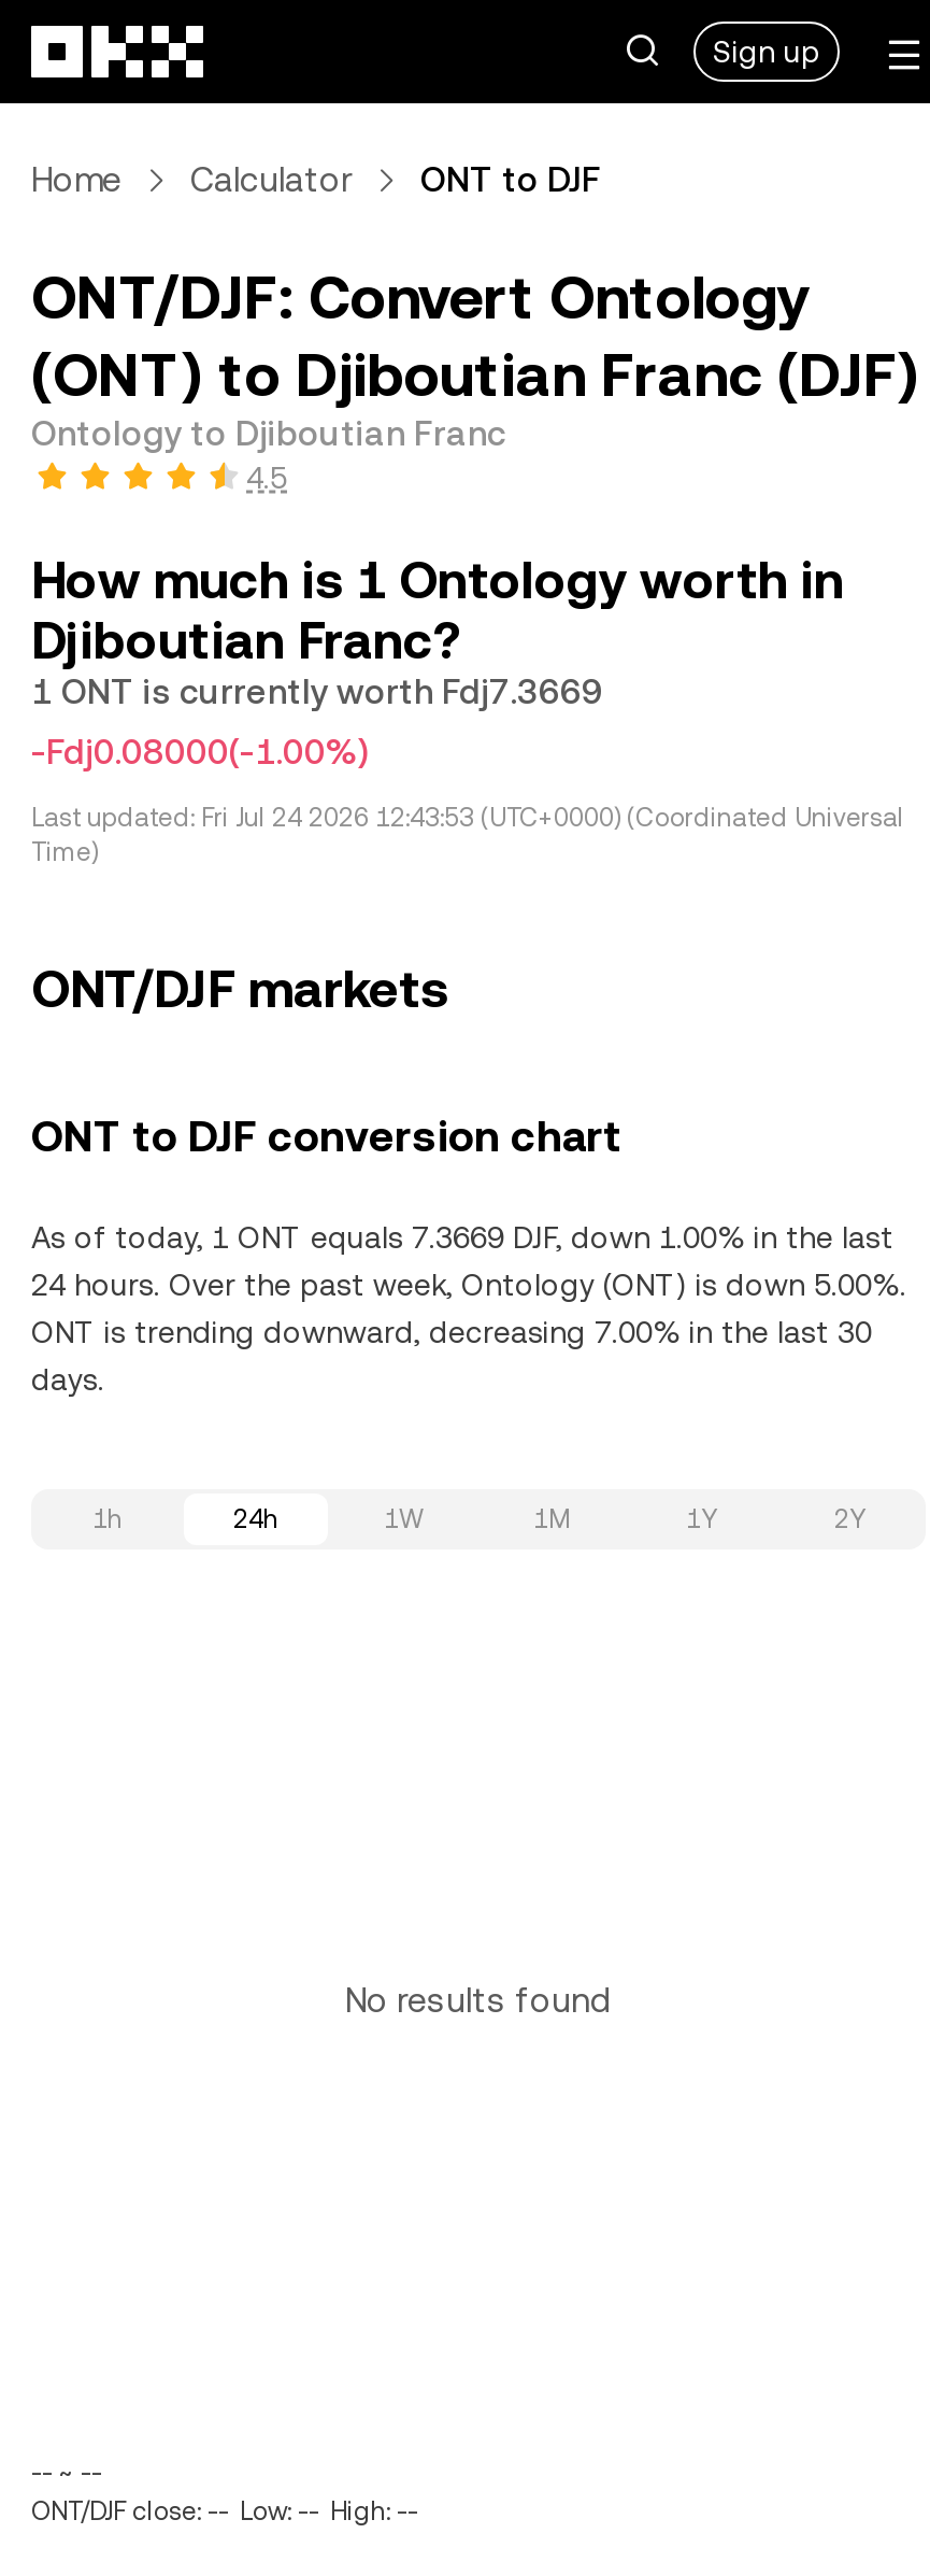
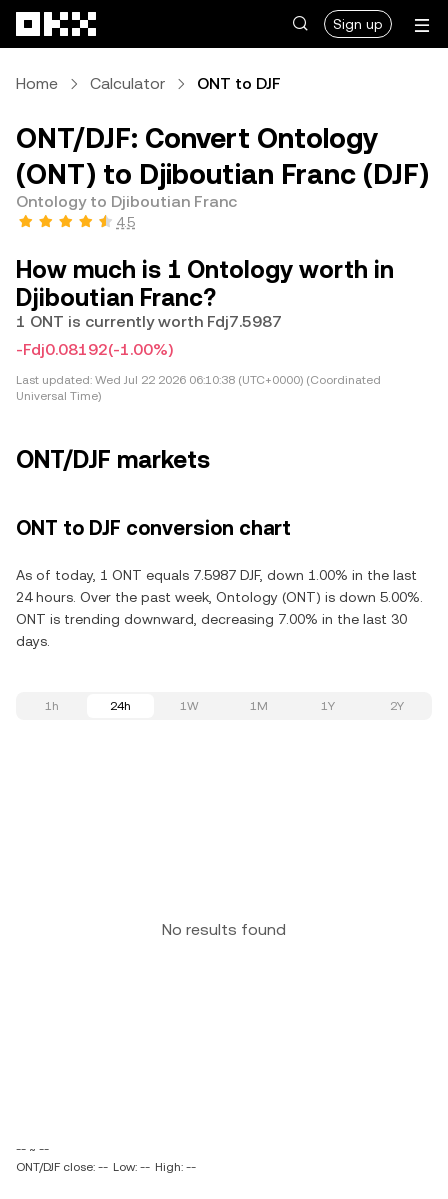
- 1 ONT is currently worth Fdj7.3669
+ 1 ONT is currently worth Fdj7.5987

- -Fdj0.08000(-1.00%)
+ -Fdj0.08192(-1.00%)

- Last updated: Fri Jul 24 2026 12:43:53 (UTC+0000) (Coordinated Universal
- Time)
+ Last updated: Wed Jul 22 2026 06:10:38 (UTC+0000) (Coordinated
+ Universal Time)

- As of today, 1 ONT equals 7.3669 DJF, down 1.00% in the last
+ As of today, 1 ONT equals 7.5987 DJF, down 1.00% in the last
